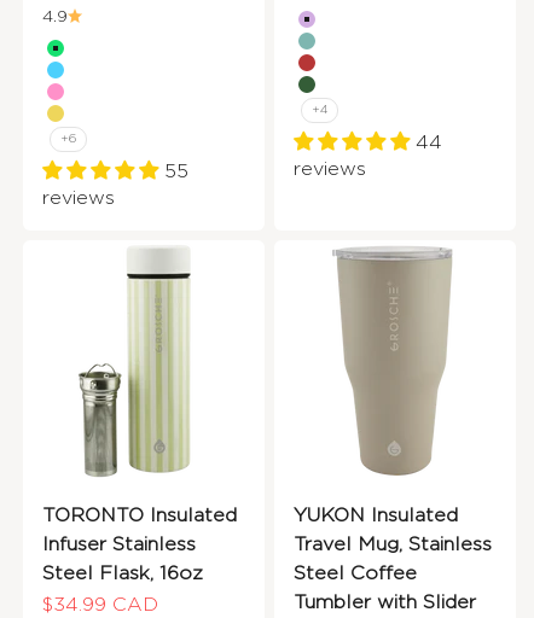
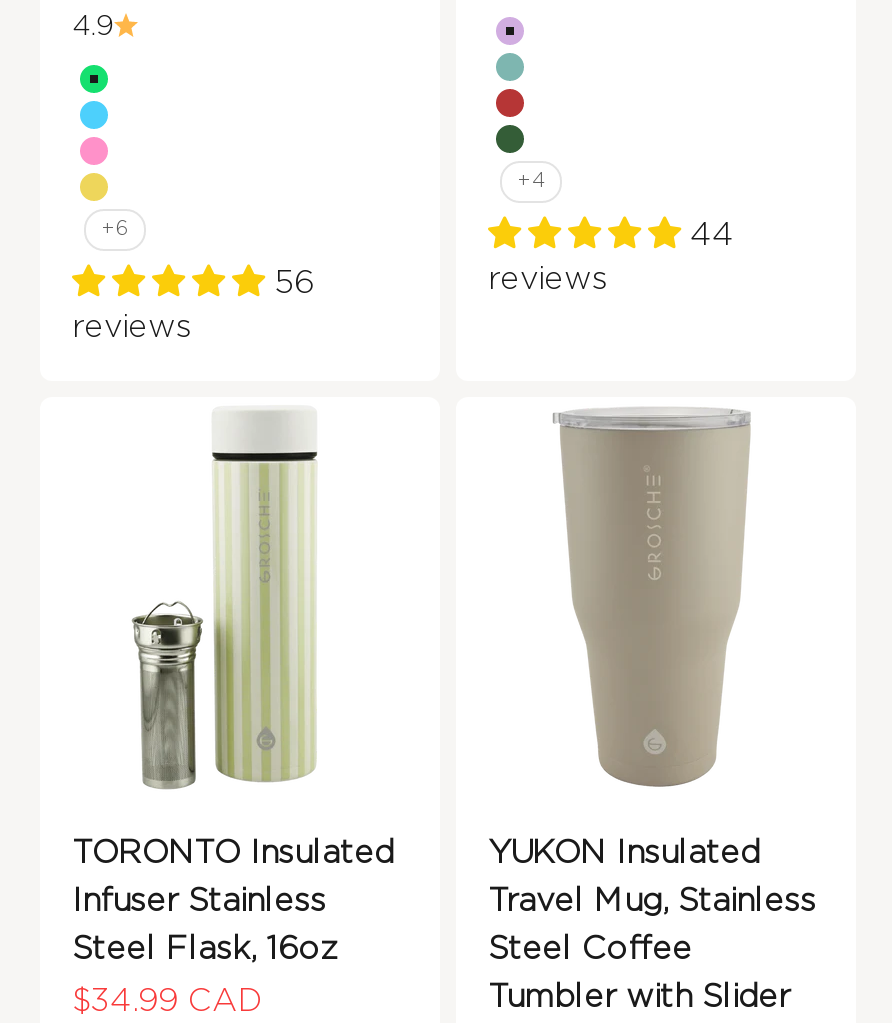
- 55
+ 56
